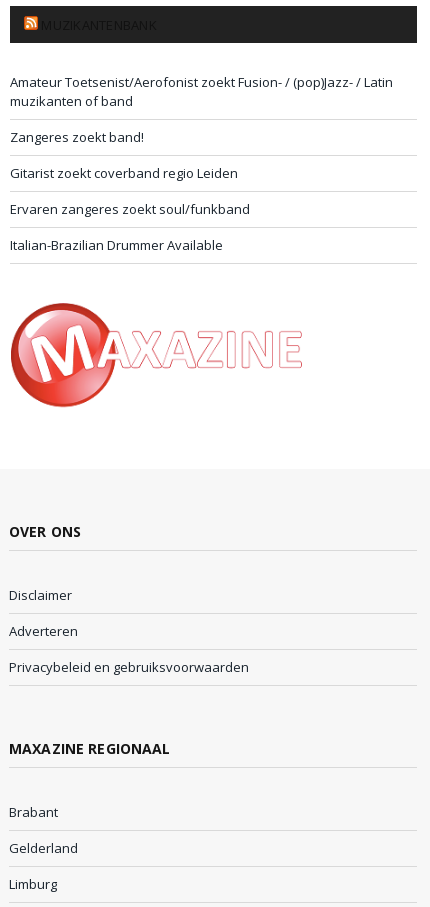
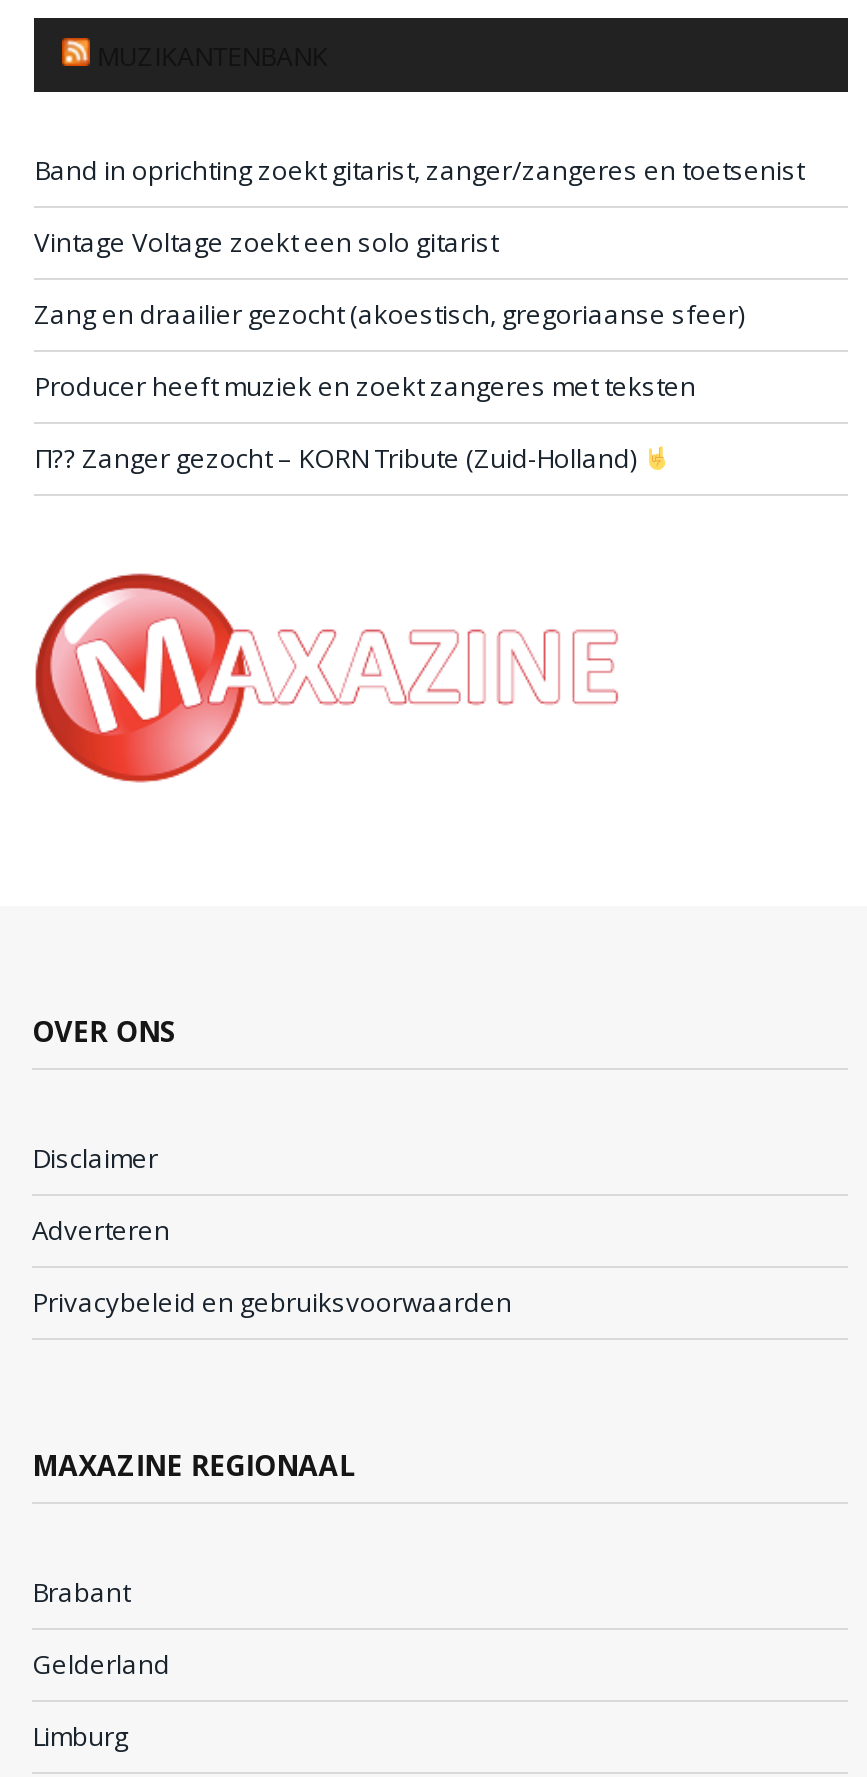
- Amateur Toetsenist/Aerofonist zoekt Fusion- / (pop)Jazz- / Latin
- muzikanten of band
+ Band in oprichting zoekt gitarist, zanger/zangeres en toetsenist

- Zangeres zoekt band!
+ Vintage Voltage zoekt een solo gitarist

- Gitarist zoekt coverband regio Leiden
+ Zang en draailier gezocht (akoestisch, gregoriaanse sfeer)

- Ervaren zangeres zoekt soul/funkband
+ Producer heeft muziek en zoekt zangeres met teksten

- Italian-Brazilian Drummer Available
+ П?? Zanger gezocht – KORN Tribute (Zuid-Holland)
